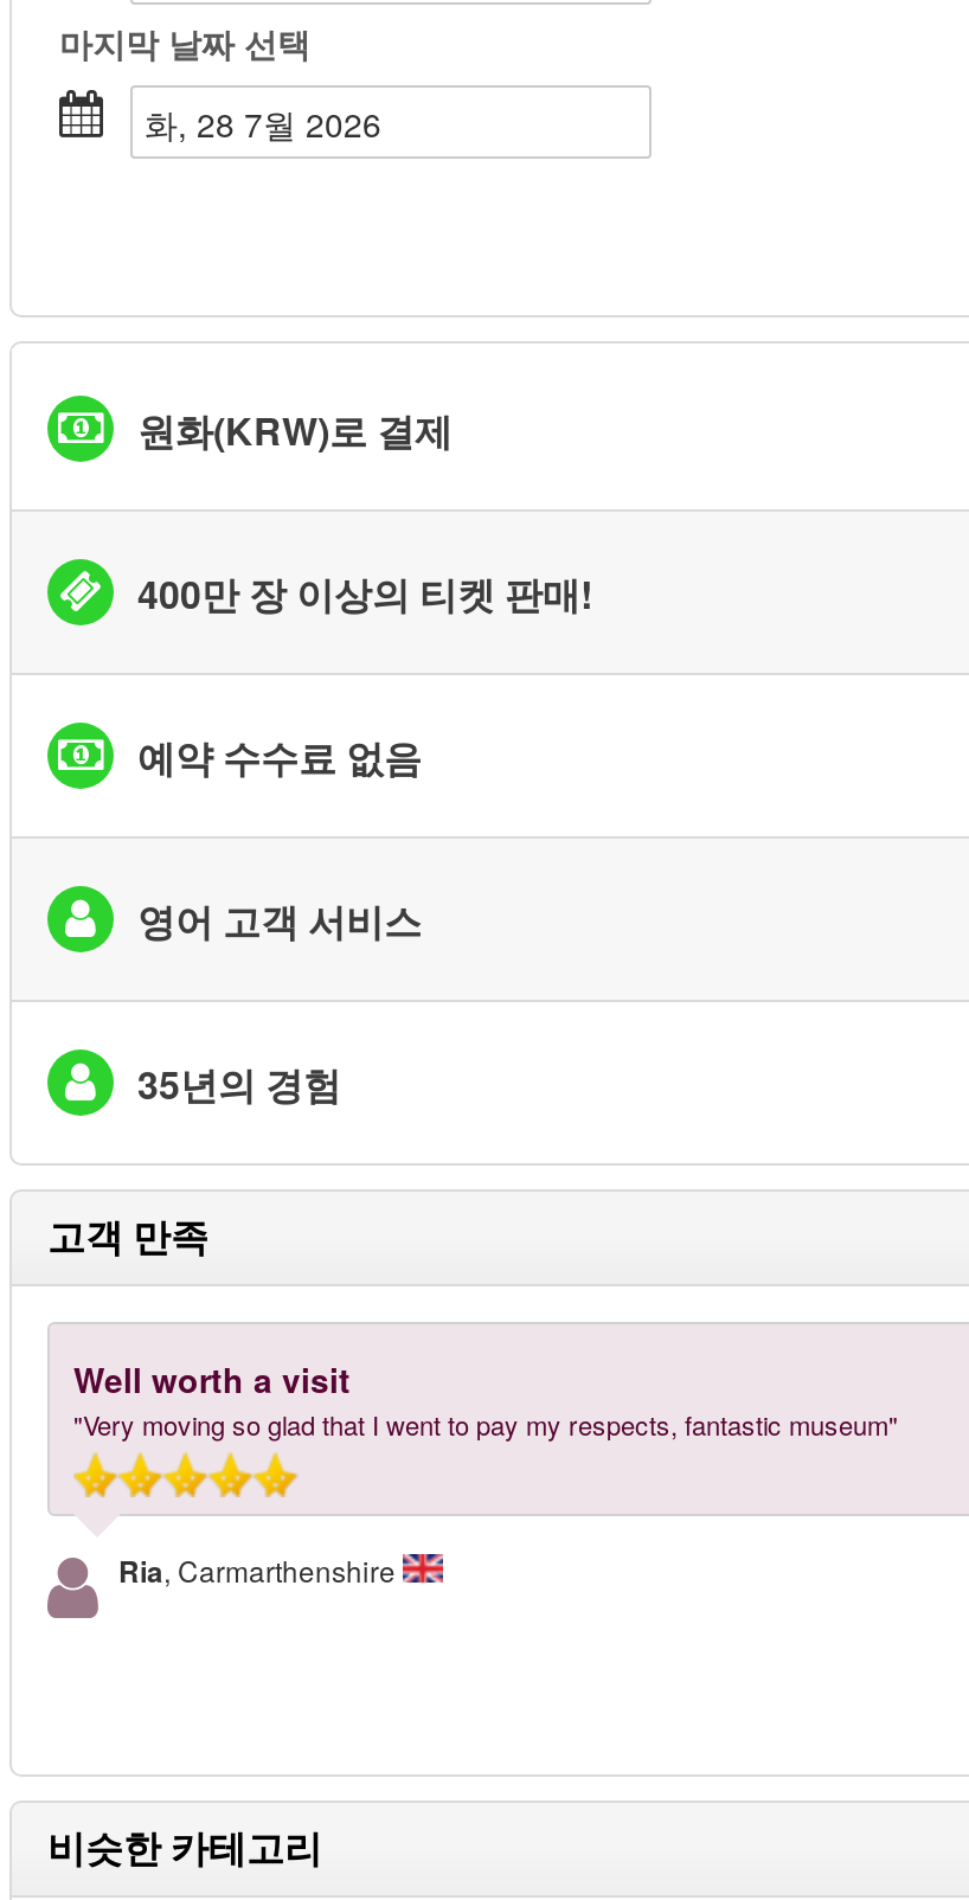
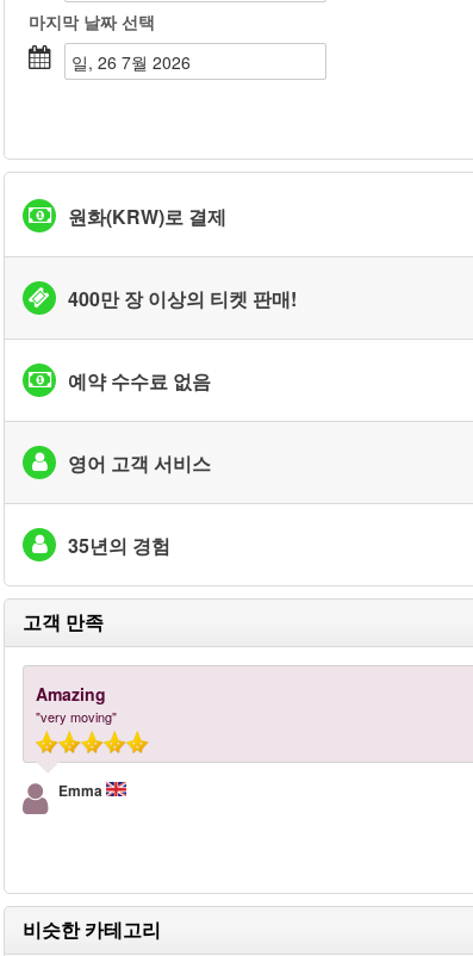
- 화, 28 7월 2026
+ 일, 26 7월 2026

- Well worth a visit
- "Very moving so glad that I went to pay my respects, fantastic museum"
+ Amazing
+ "very moving"

- Ria, Carmarthenshire
+ Emma
